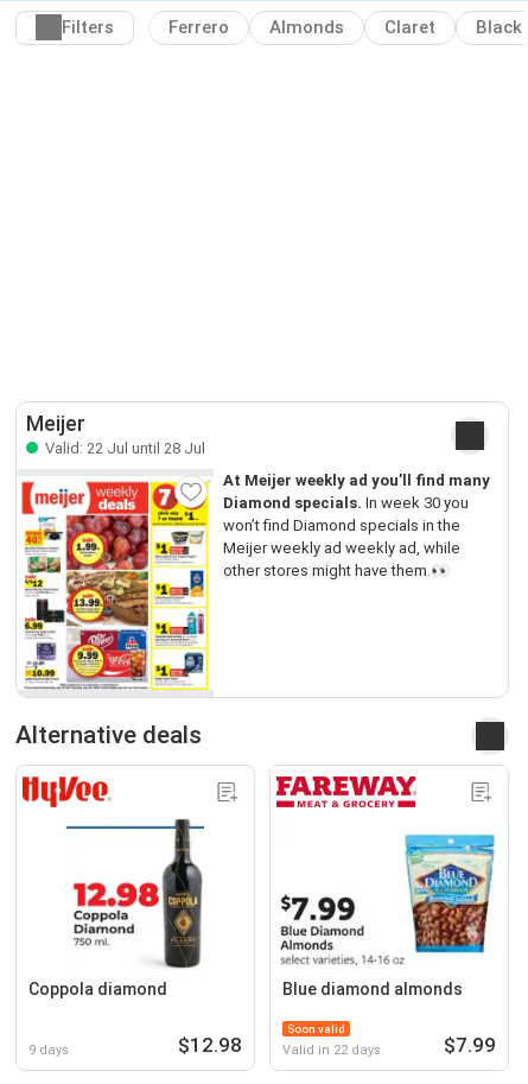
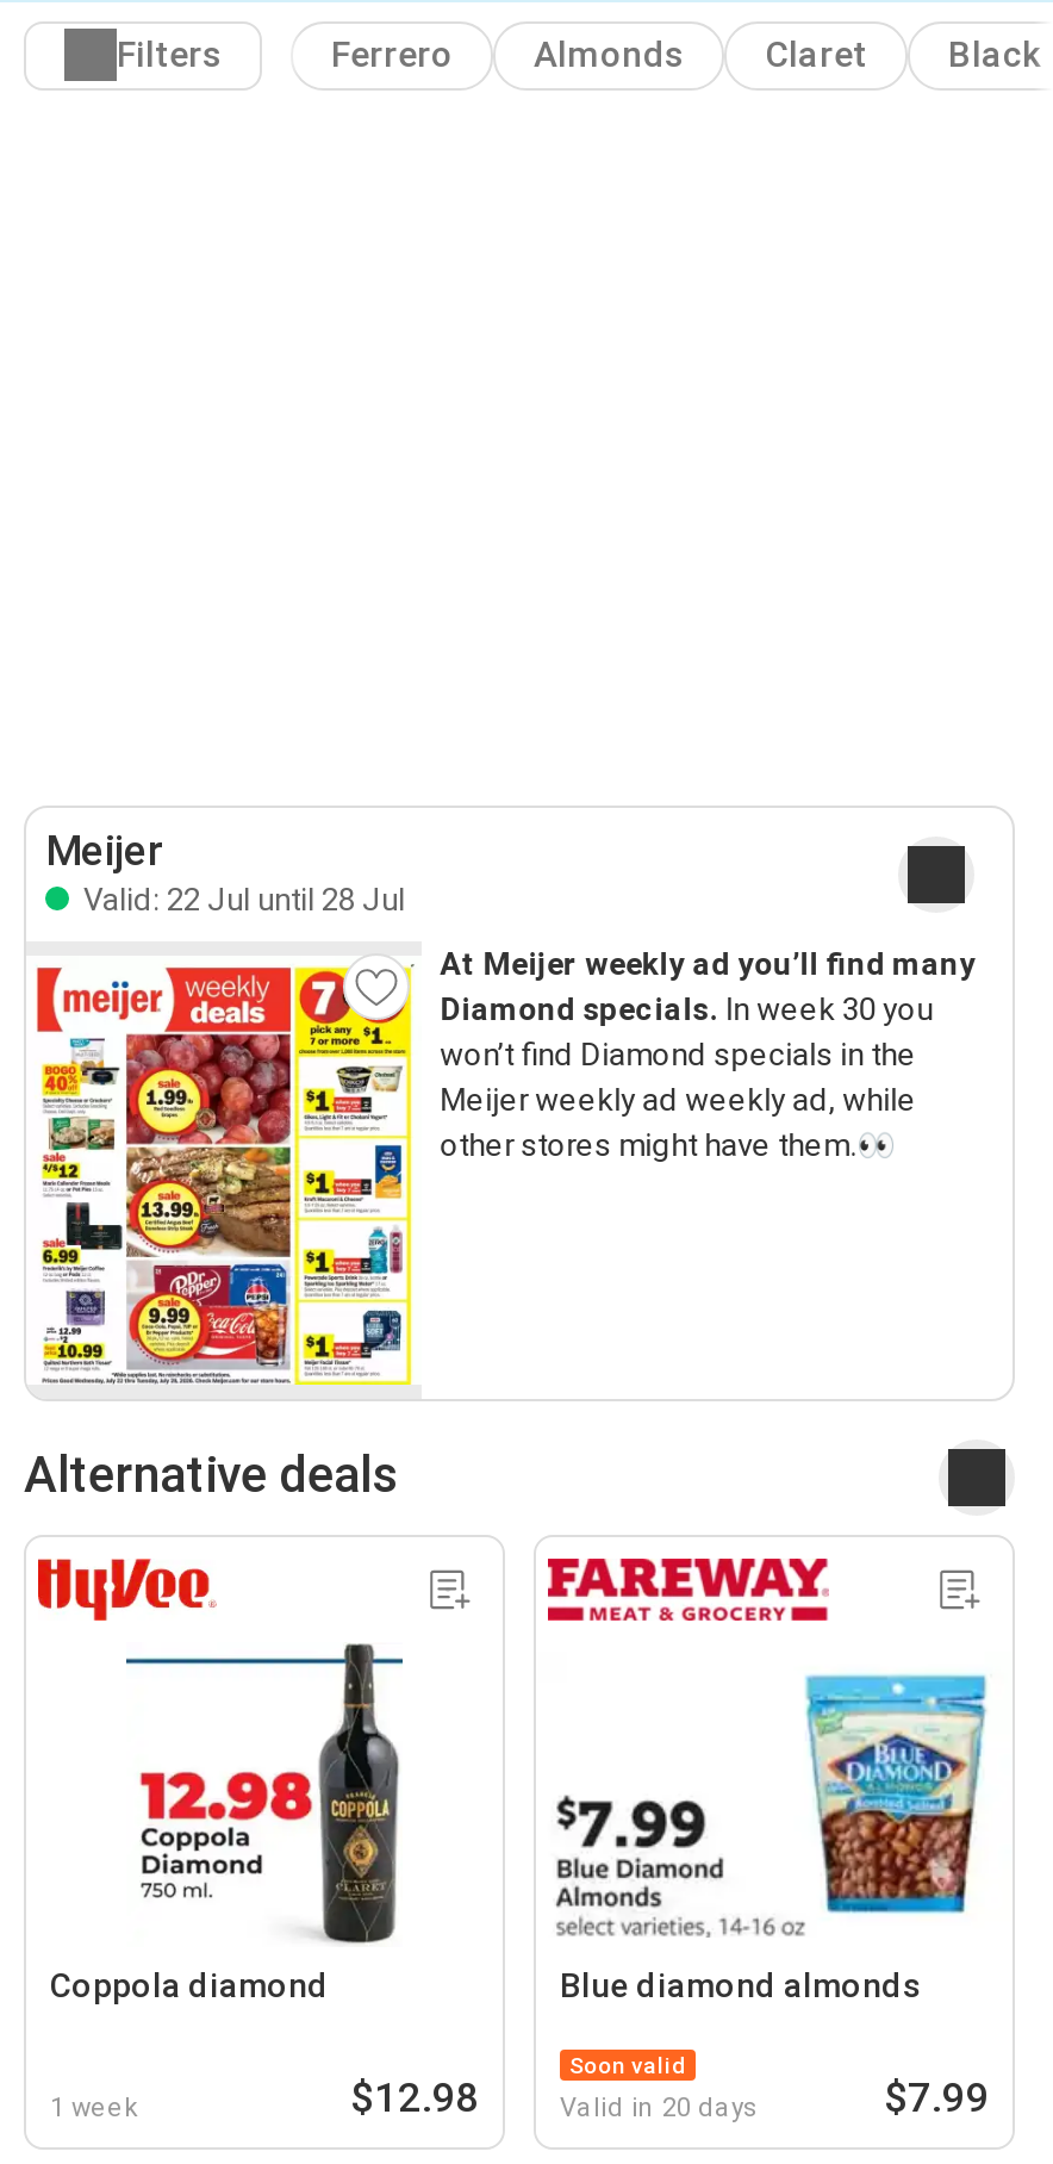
- 9 days
+ 1 week

- Valid in 22 days
+ Valid in 20 days
